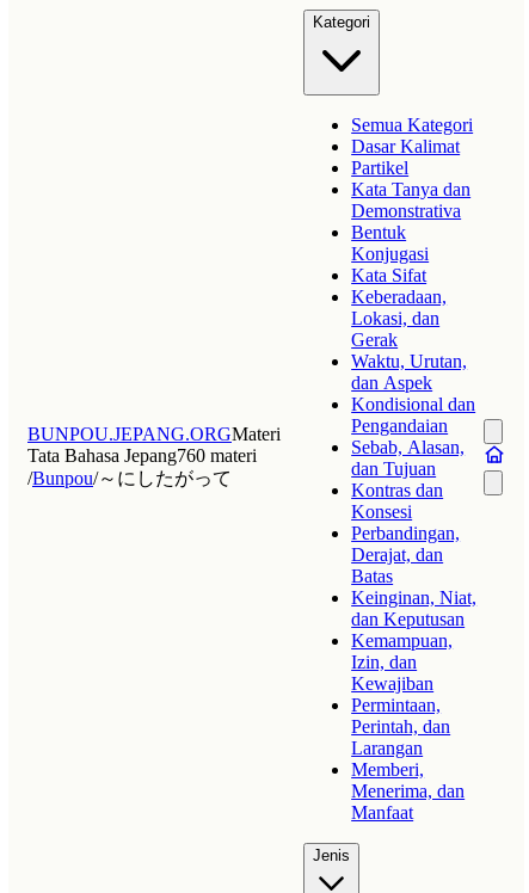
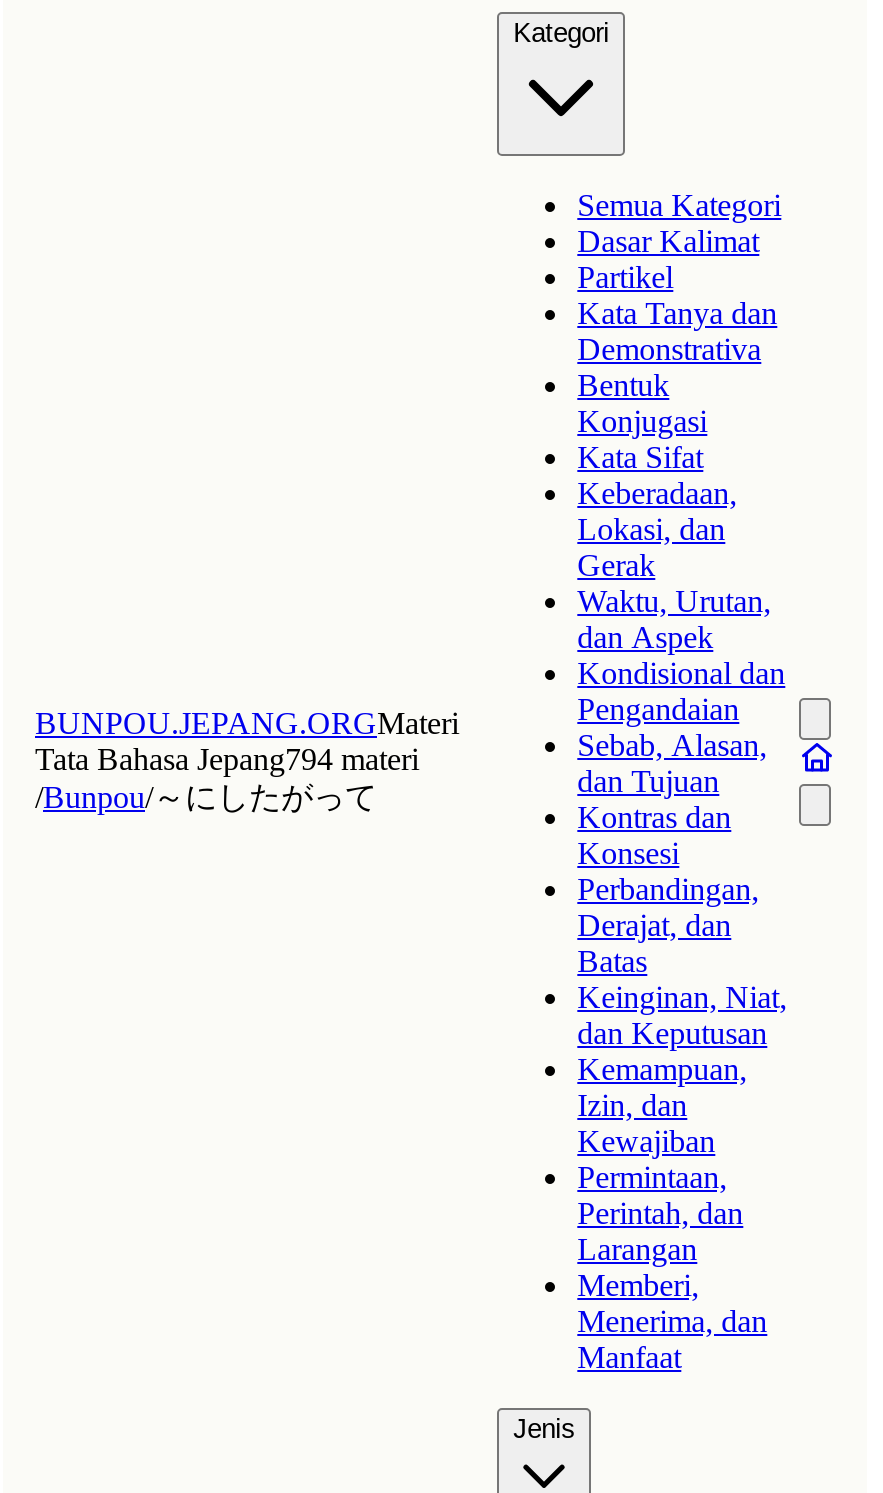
- Tata Bahasa Jepang760 materi
+ Tata Bahasa Jepang794 materi
